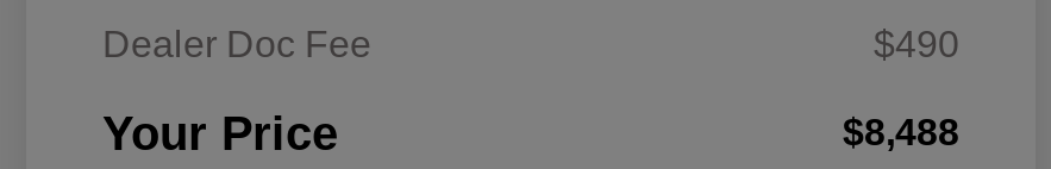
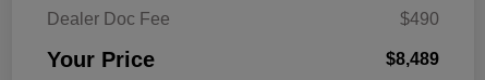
- $8,488
+ $8,489
